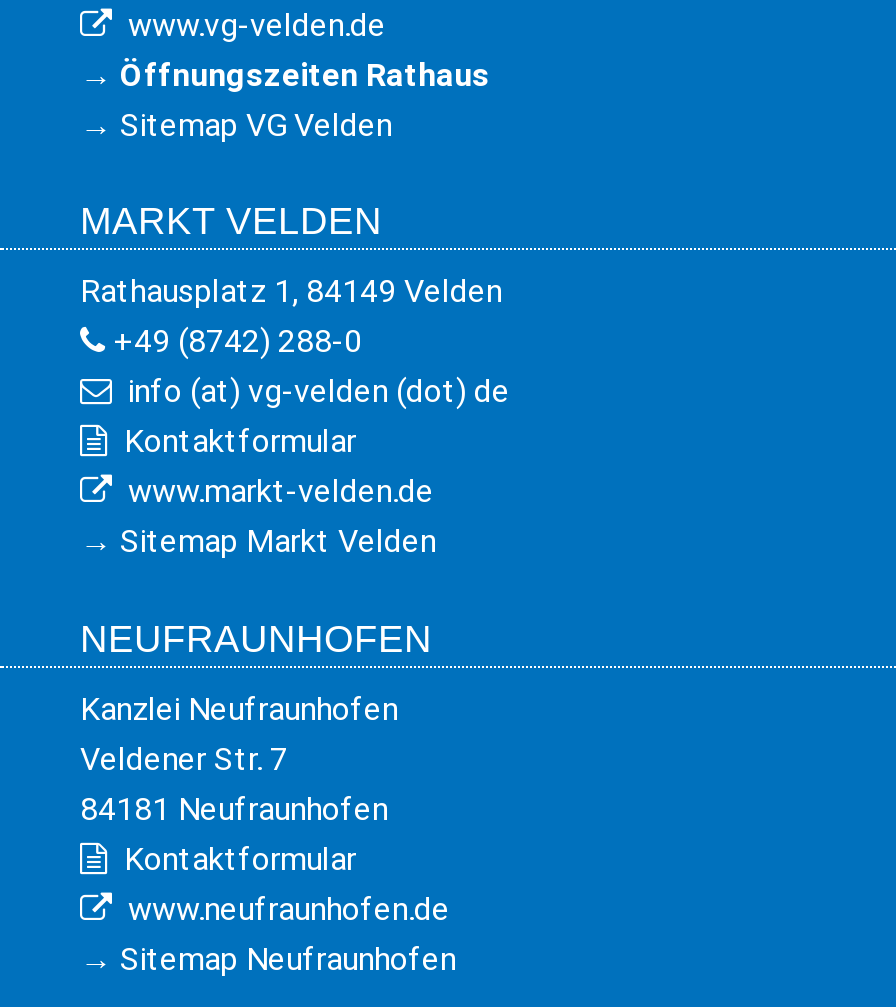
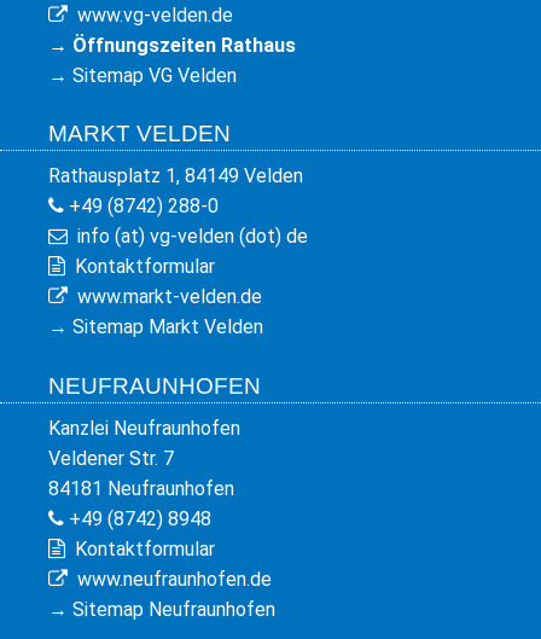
+ +49 (8742) 8948
